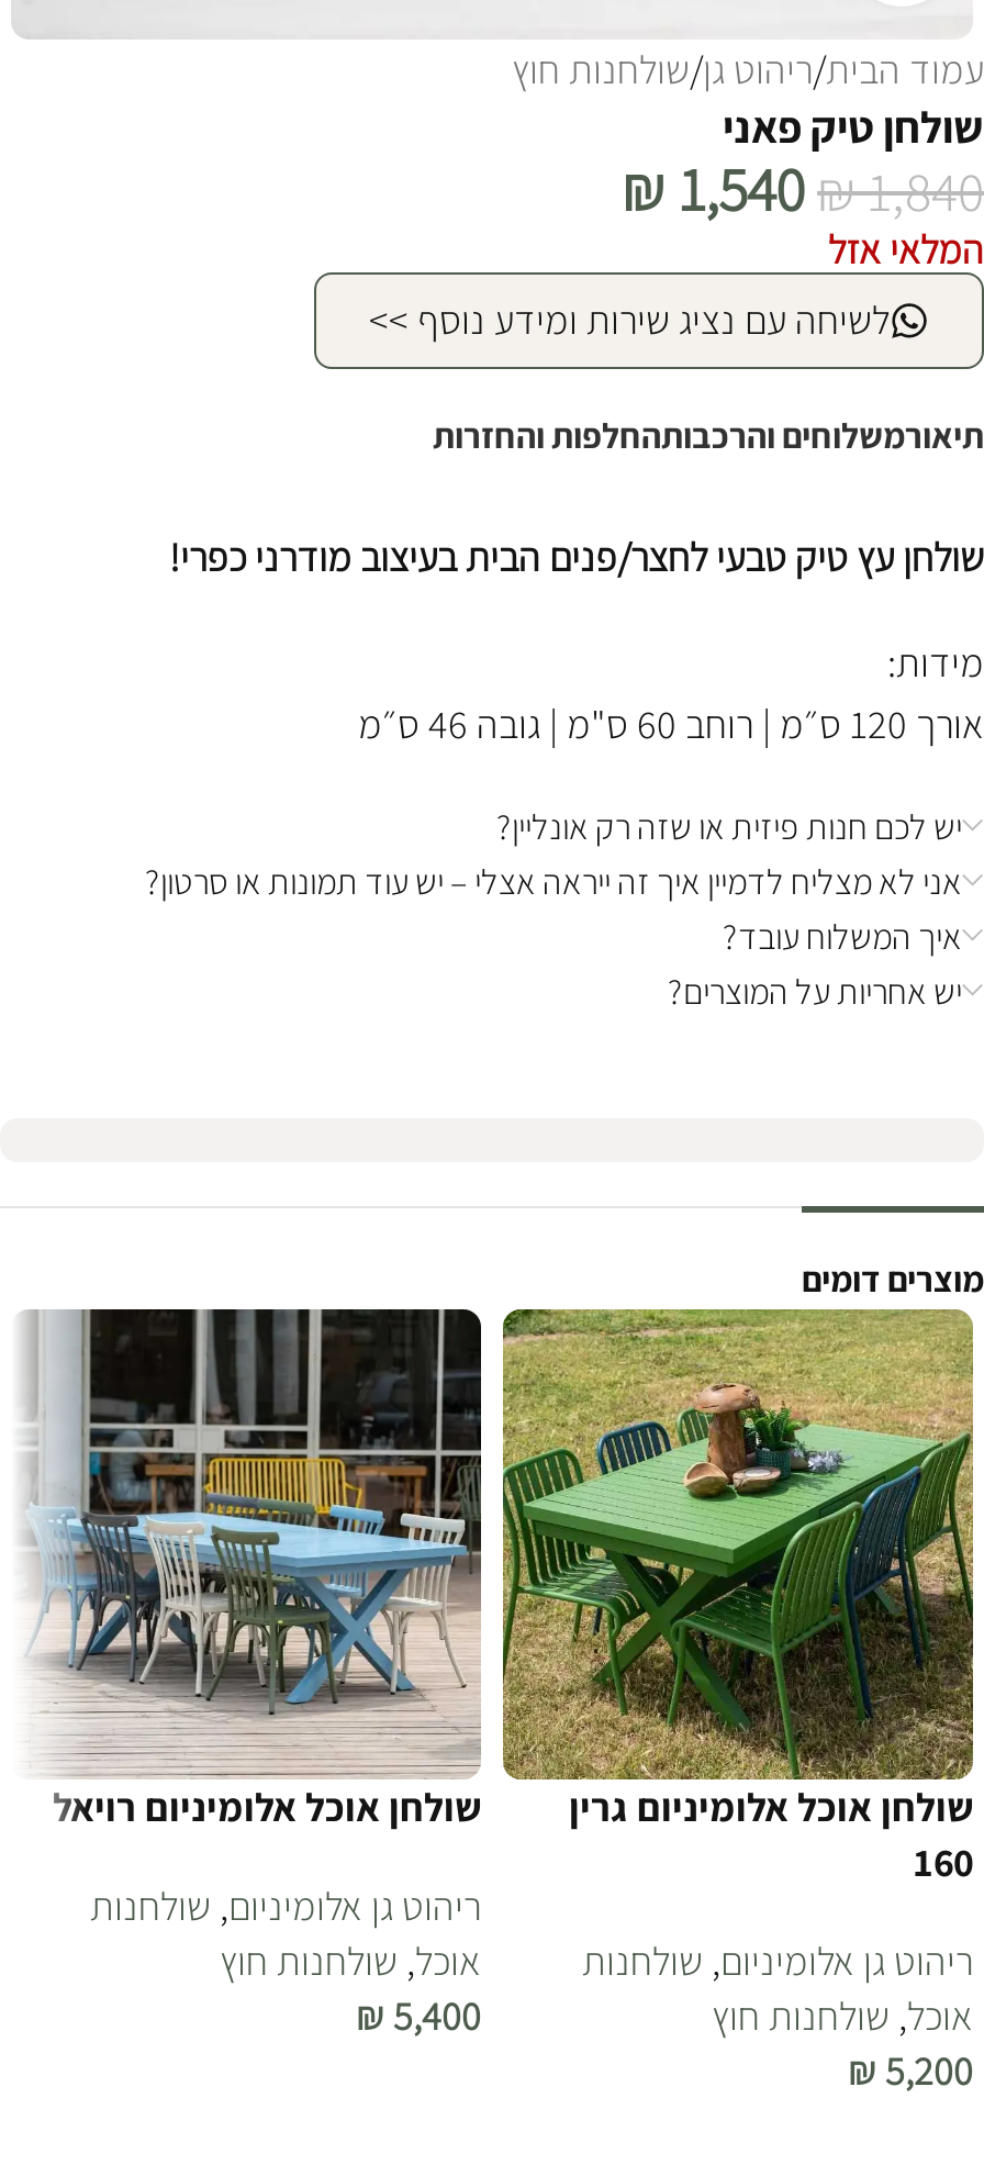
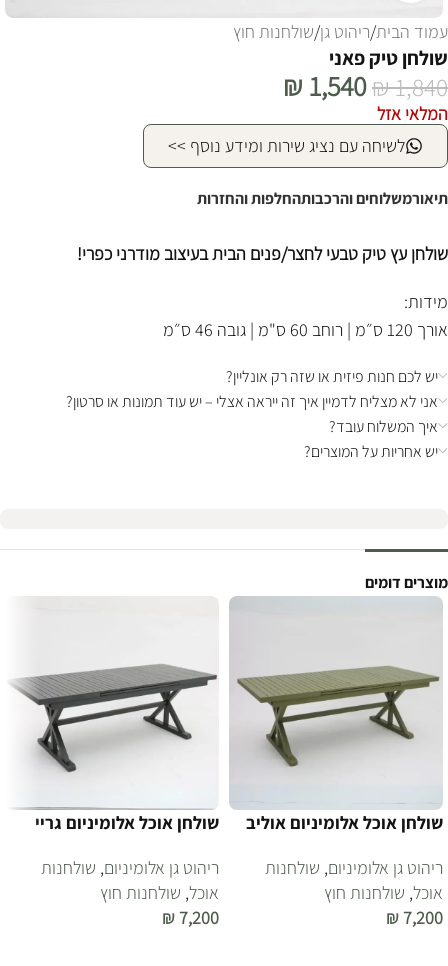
- [image]
- שולחן אוכל אלומיניום רויאל
+ [image]
+ שולחן אוכל אלומיניום גריי

- [image]
- שולחן אוכל אלומיניום גרין
- 160
+ [image]
+ שולחן אוכל אלומיניום אוליב

- ₪ 5,400
+ ₪ 7,200

- ₪ 5,200
+ ₪ 7,200
